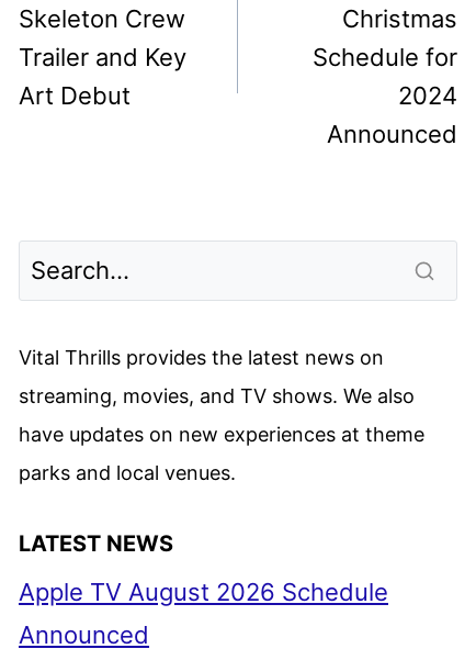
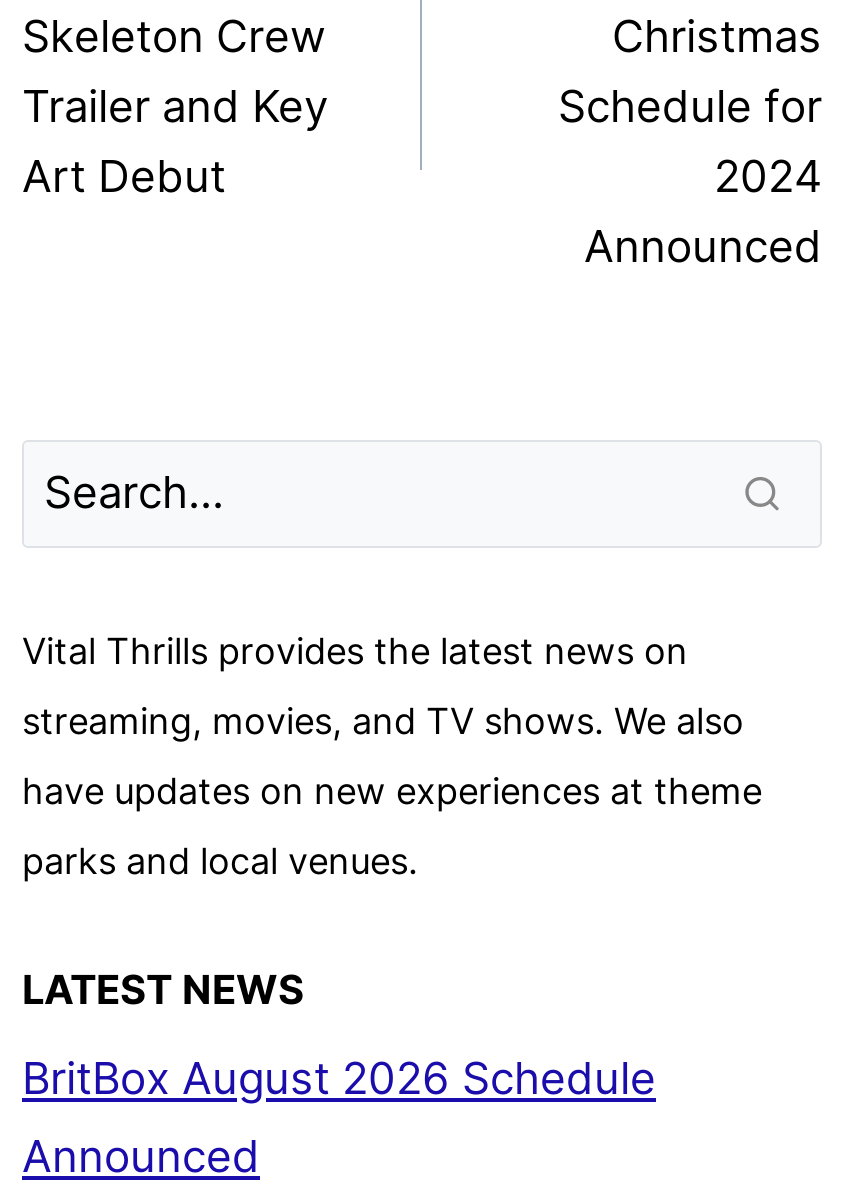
- Apple TV August 2026 Schedule
+ BritBox August 2026 Schedule
